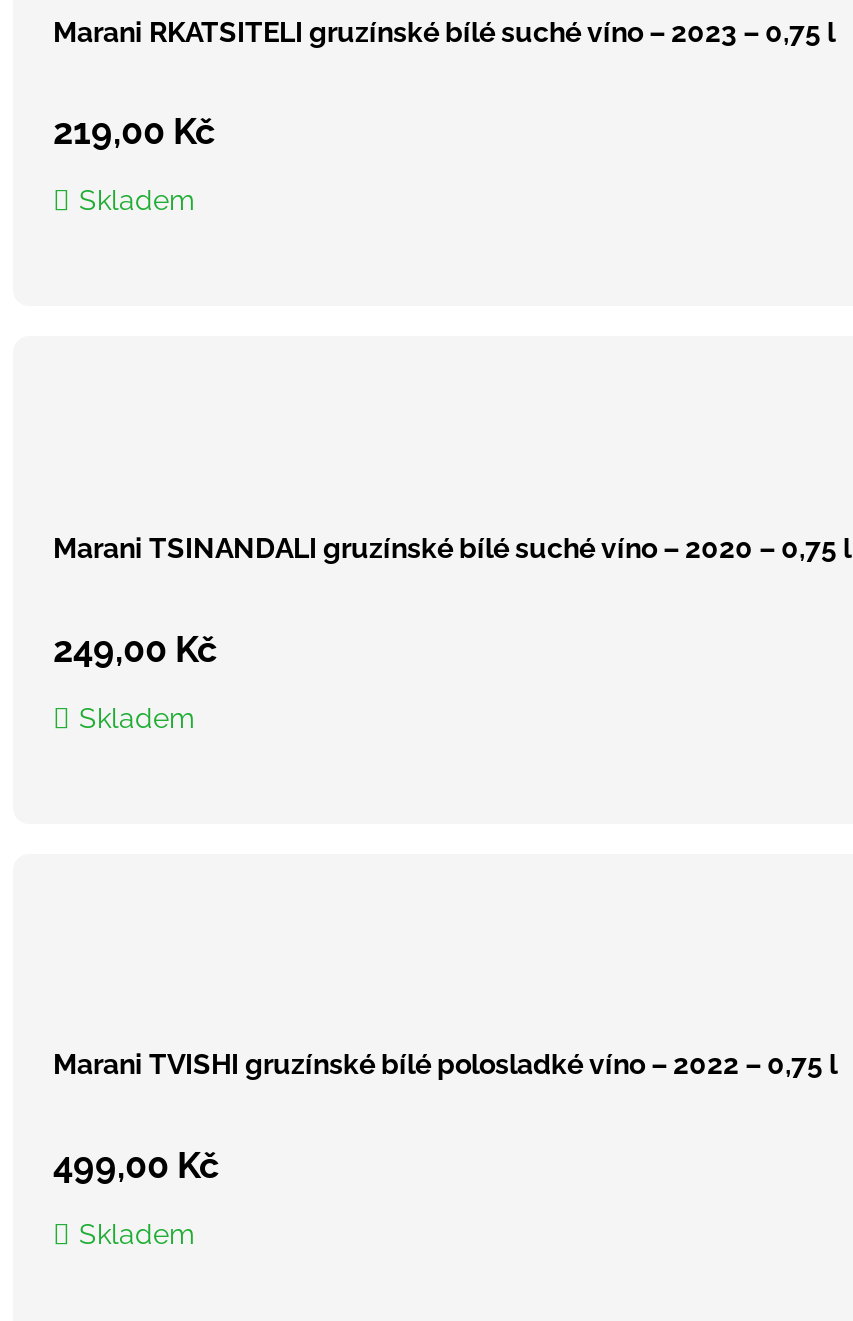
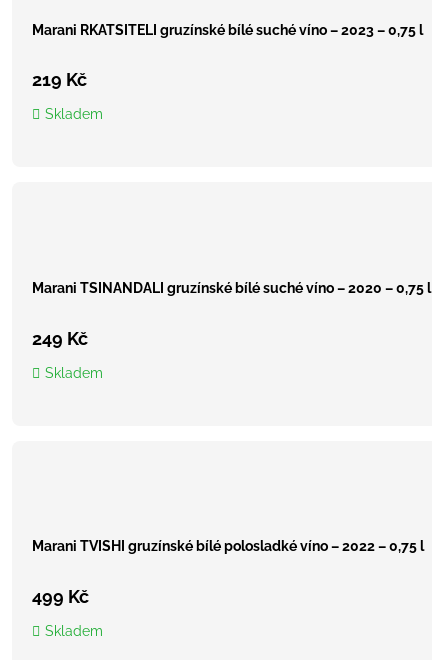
- 219,00 Kč
+ 219 Kč

- 249,00 Kč
+ 249 Kč

- 499,00 Kč
+ 499 Kč
